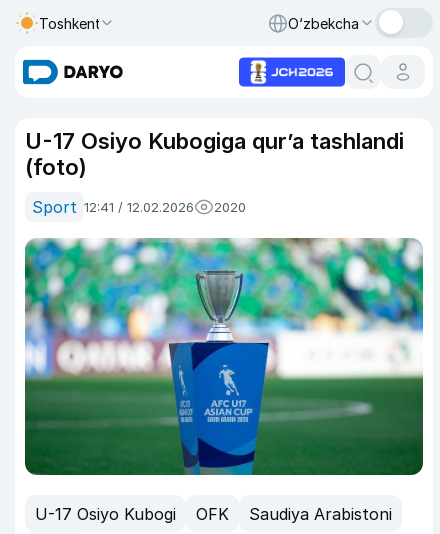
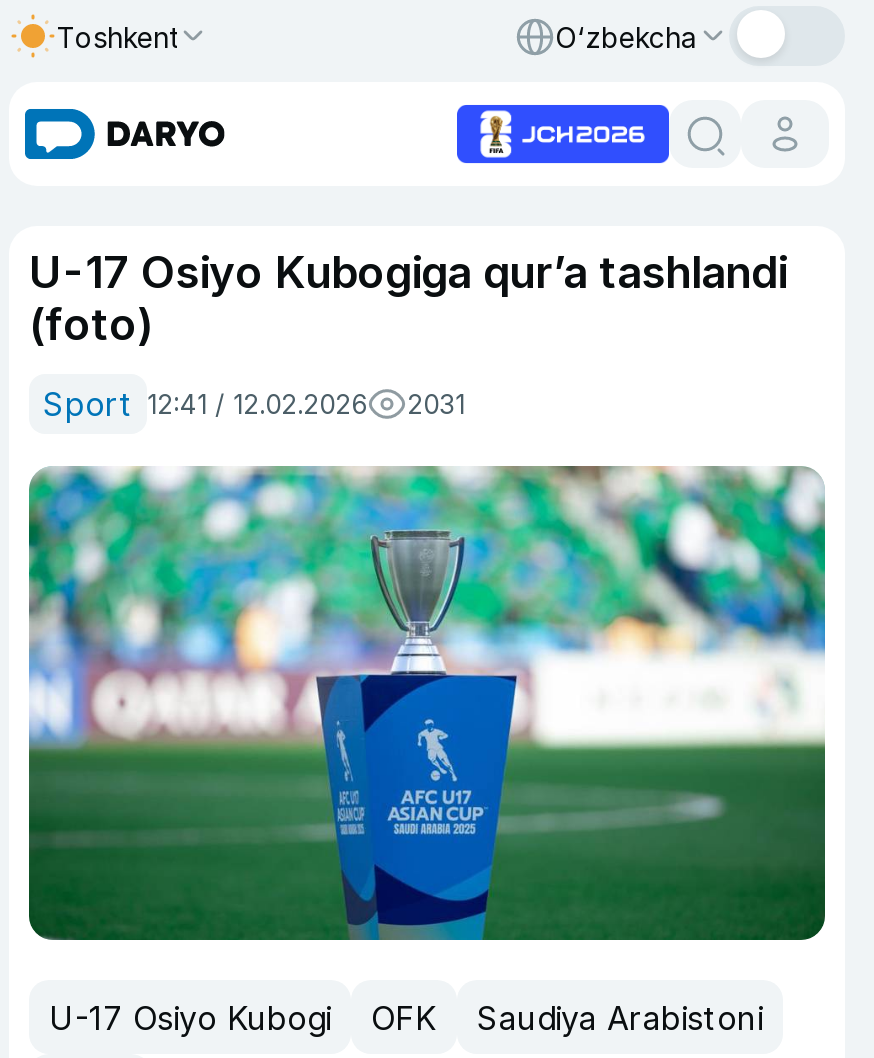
- Sport 12:41 / 12.02.2026 2020
+ Sport 12:41 / 12.02.2026 2031
